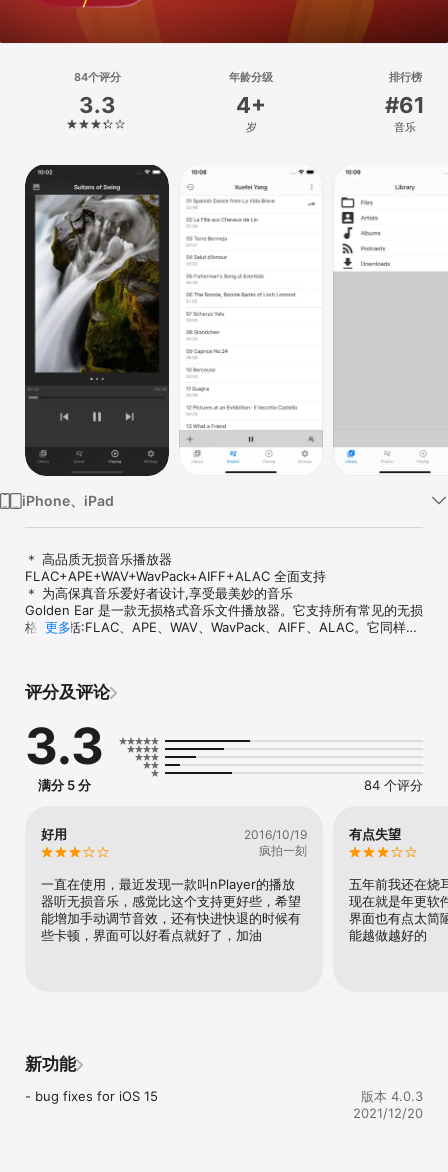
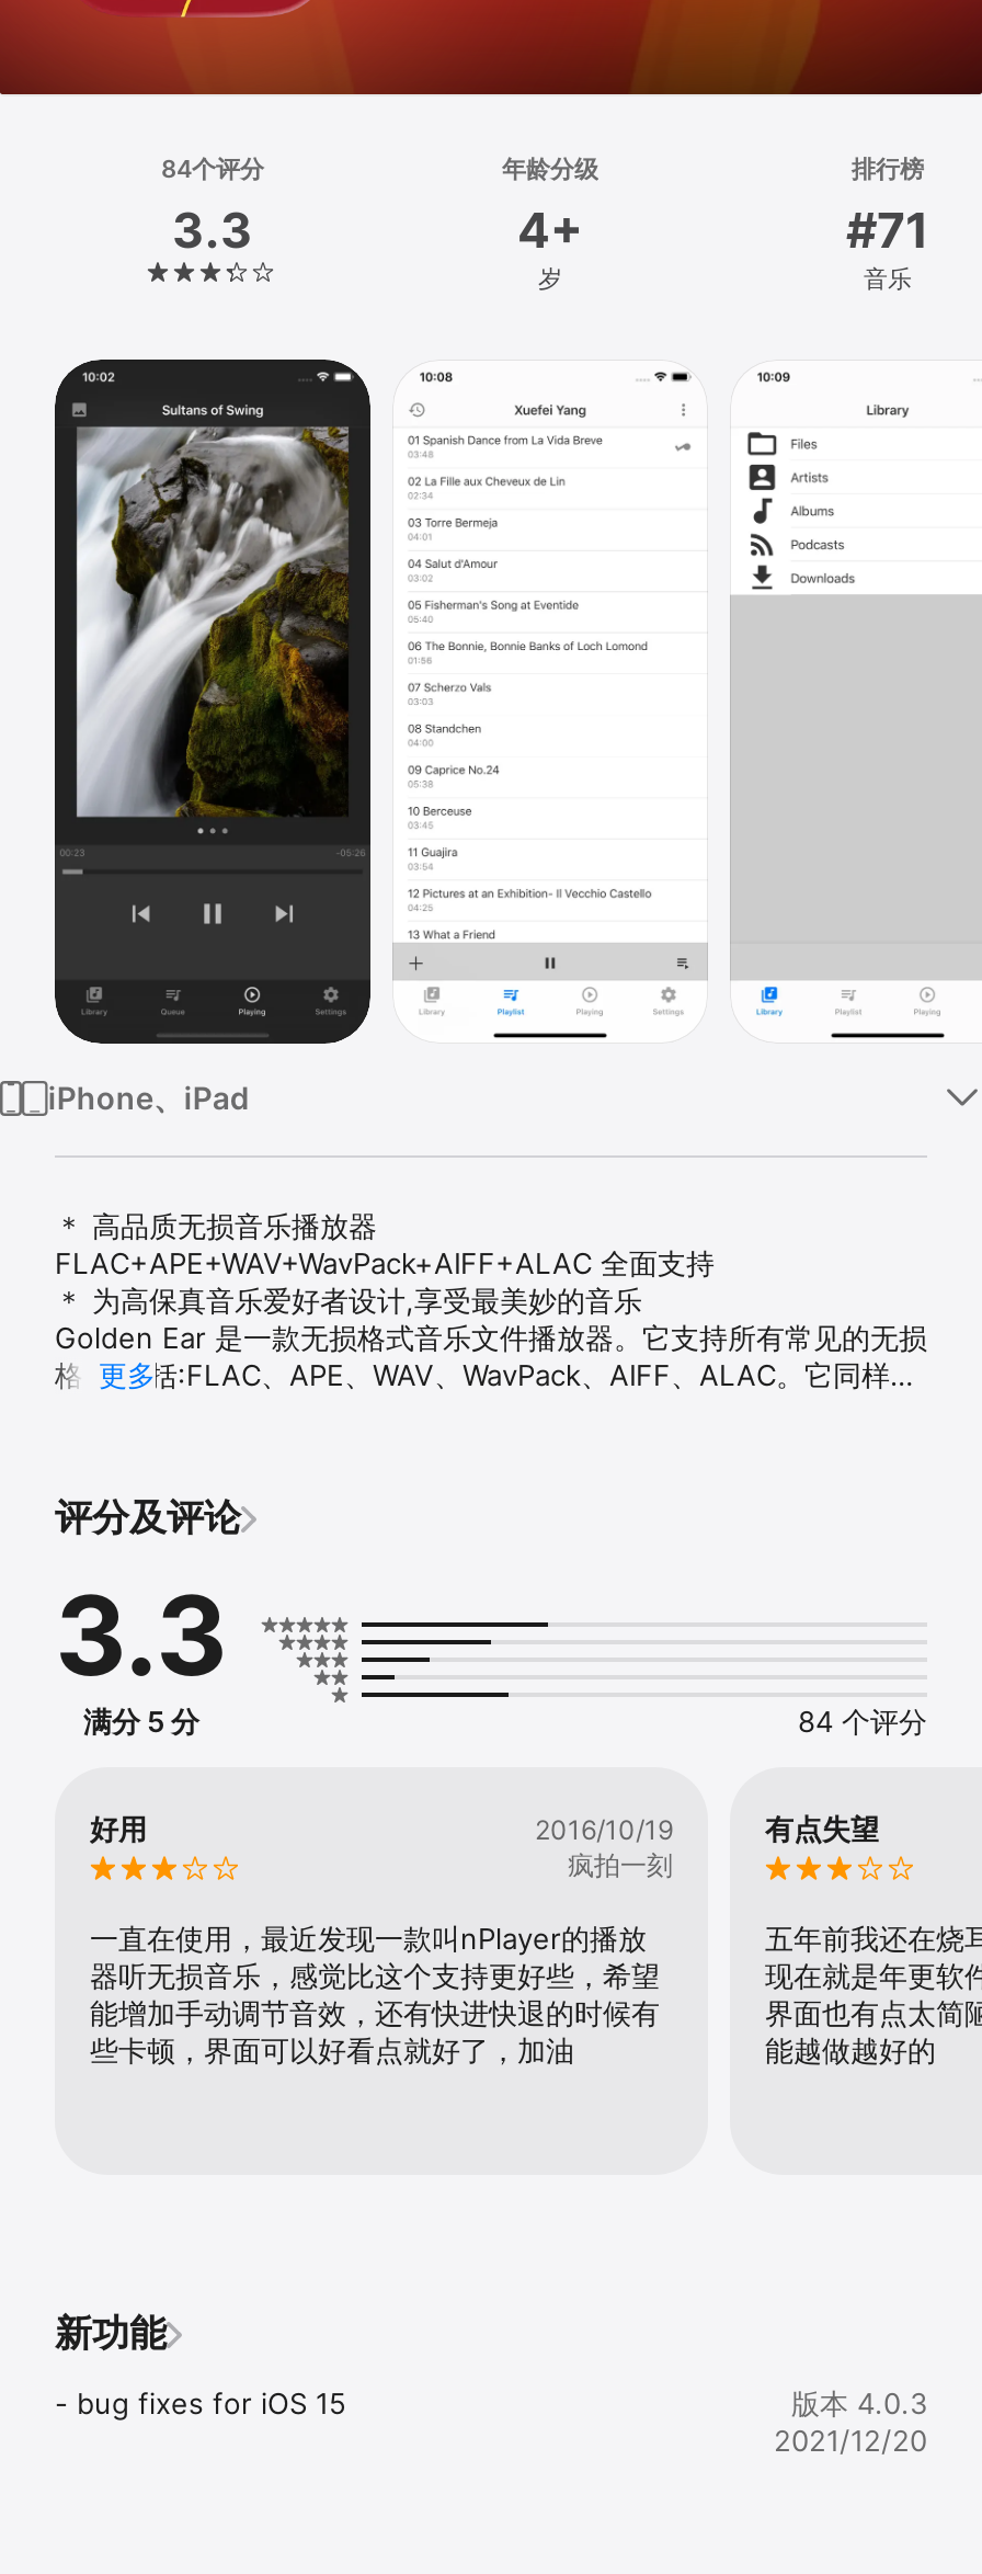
- #61
+ #71
